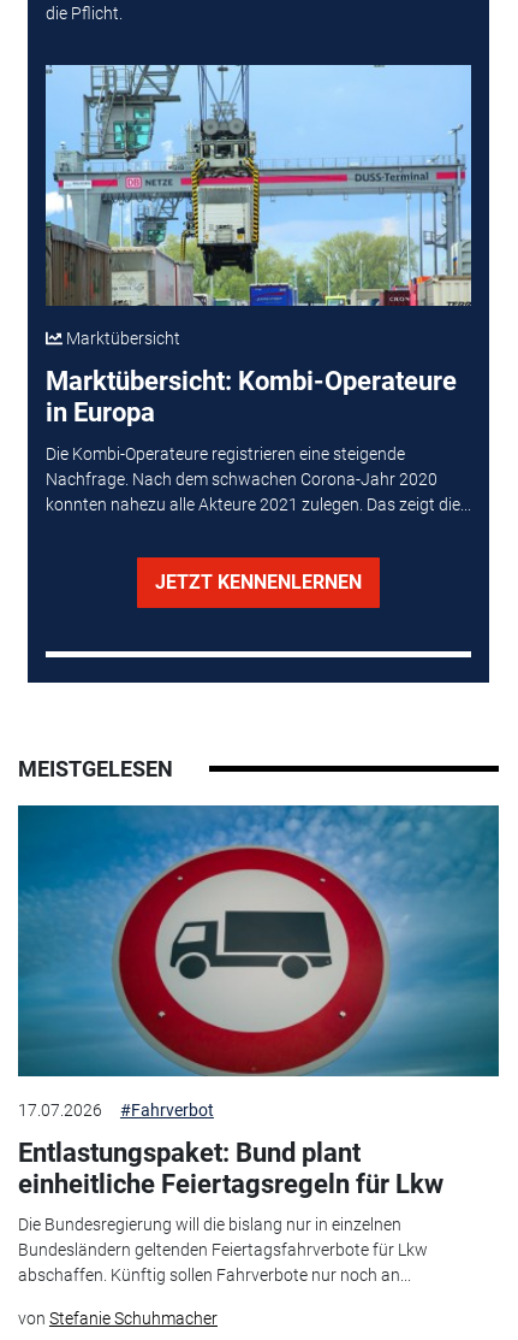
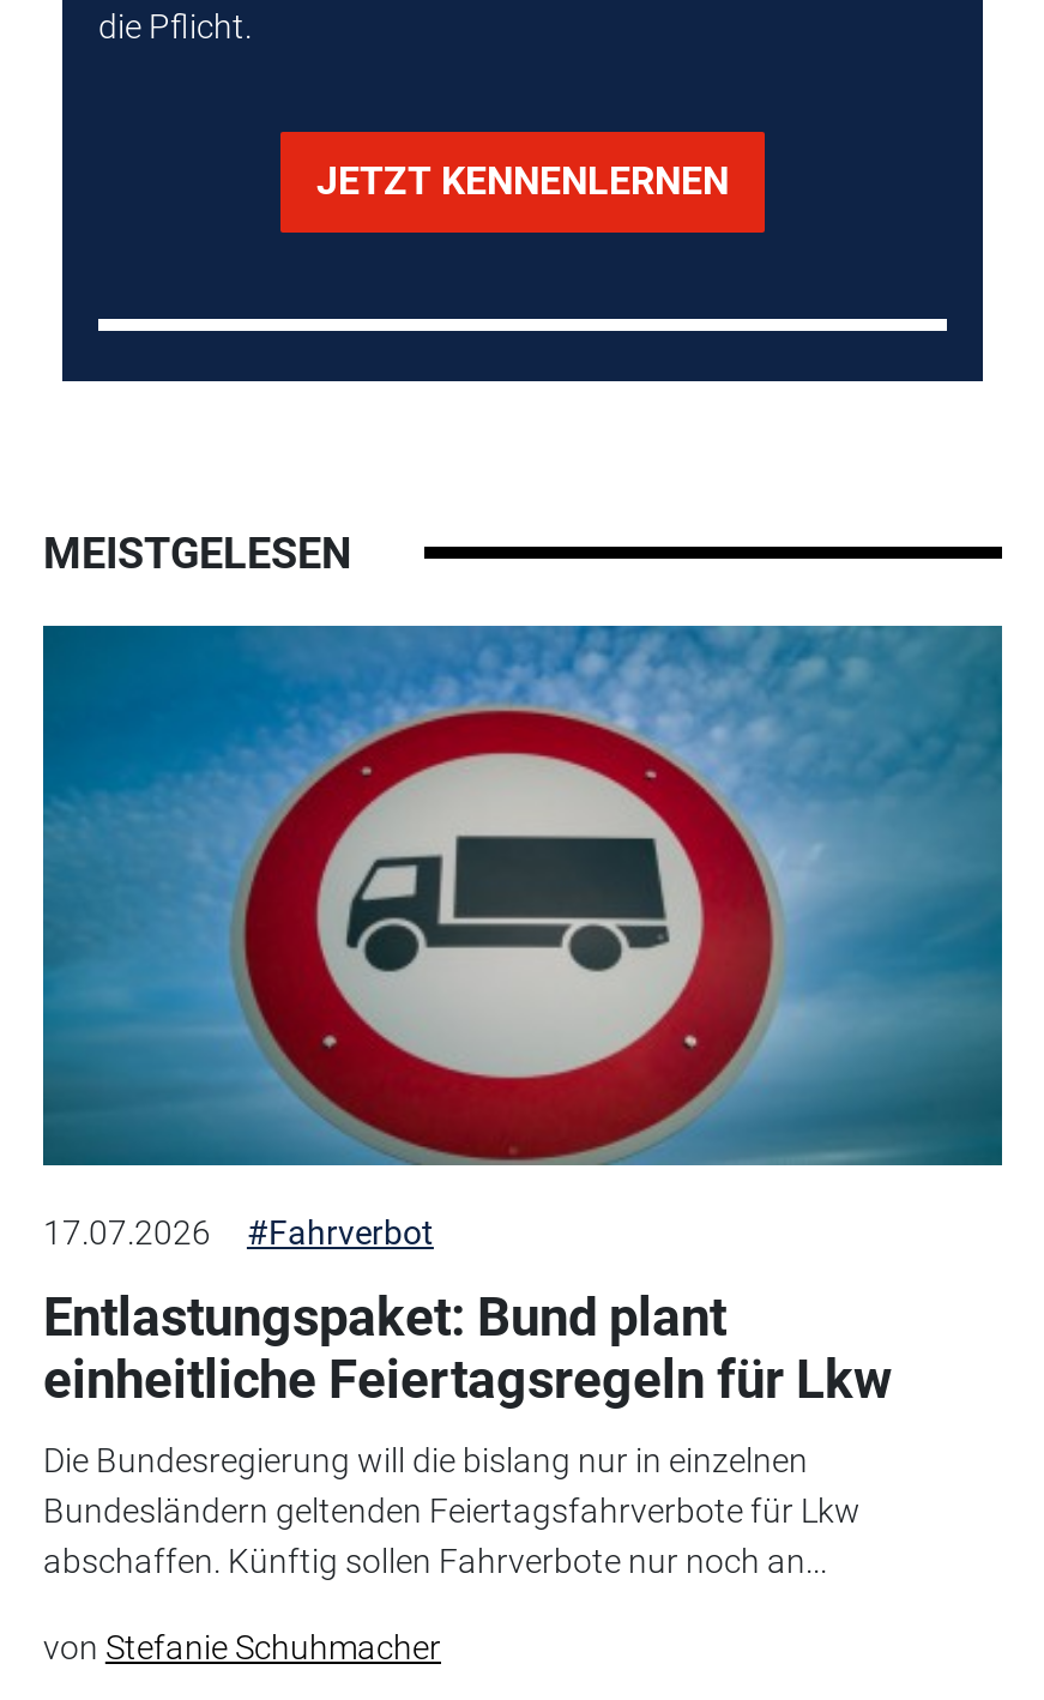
- [image]
- Marktübersicht
- Marktübersicht: Kombi-Operateure
- in Europa
- Die Kombi-Operateure registrieren eine steigende
- Nachfrage. Nach dem schwachen Corona-Jahr 2020
- konnten nahezu alle Akteure 2021 zulegen. Das zeigt die...
